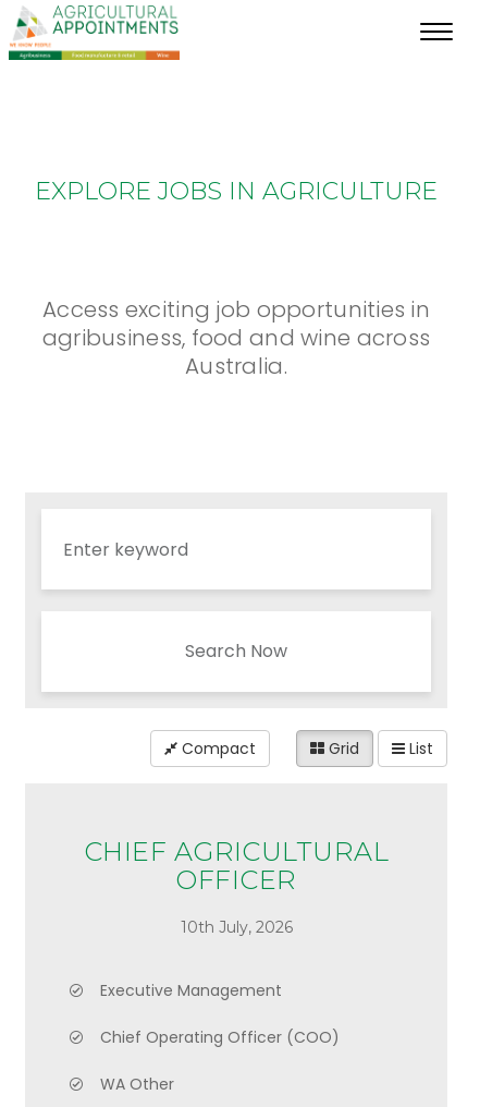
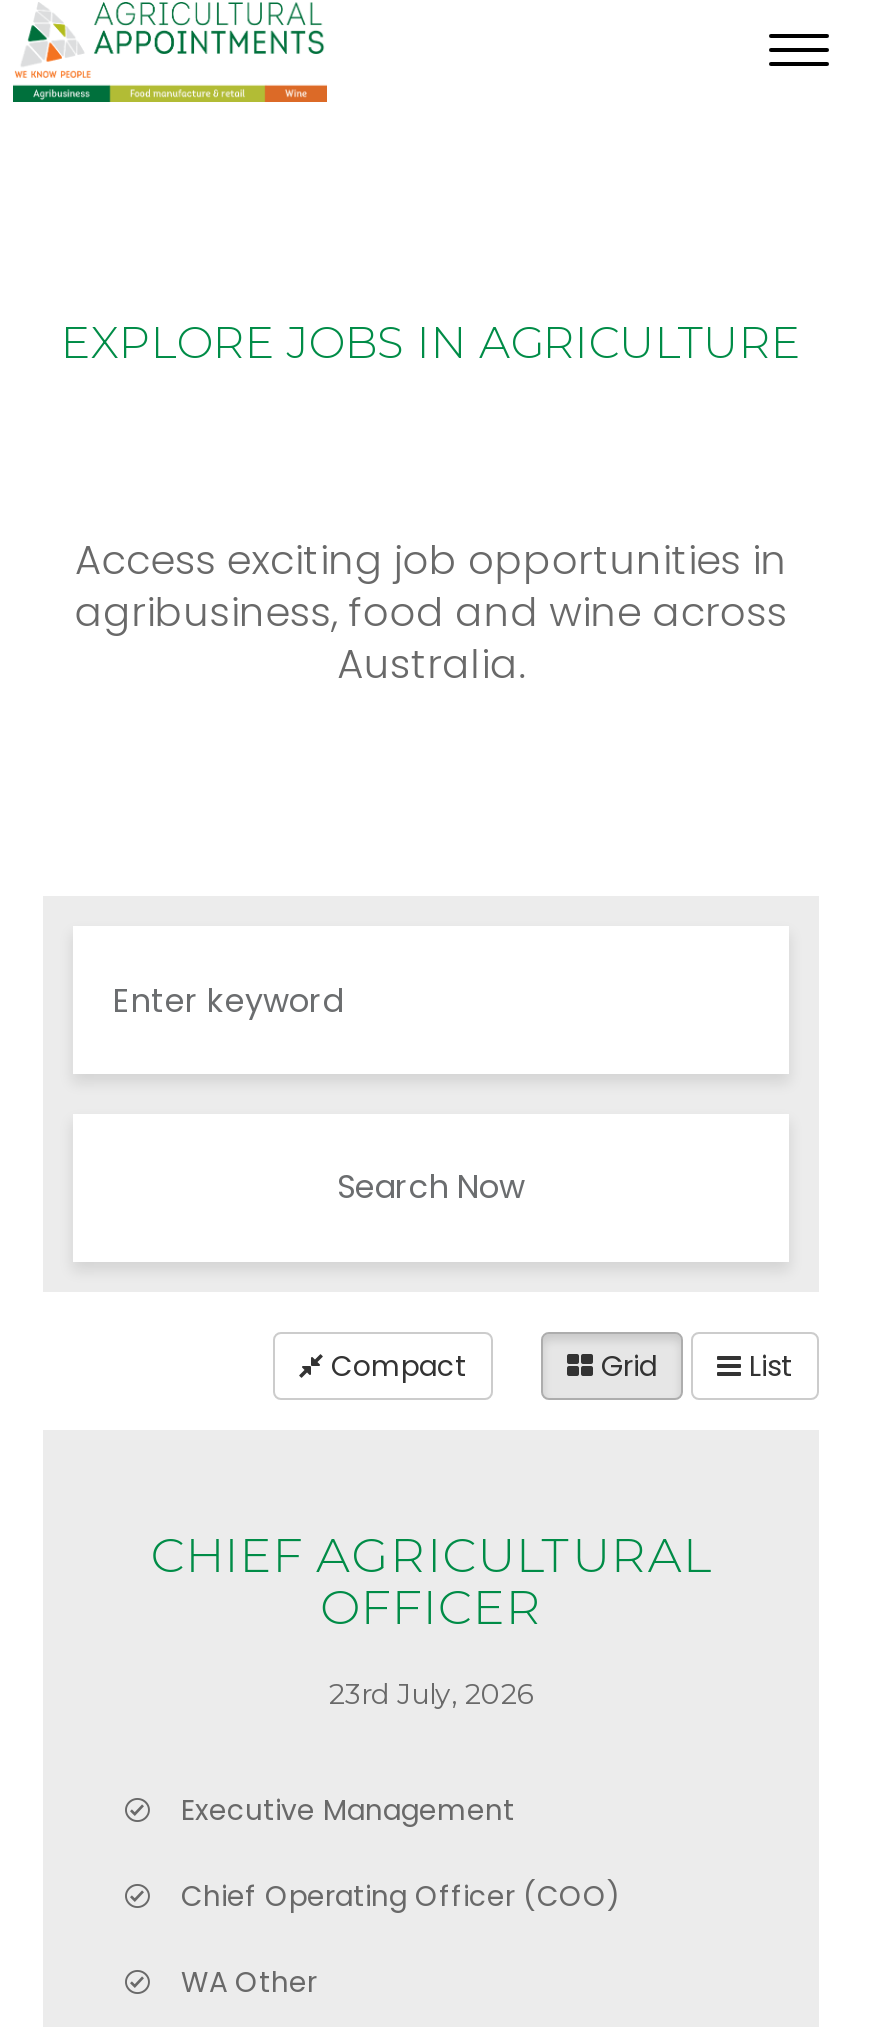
- 10th July, 2026
+ 23rd July, 2026
